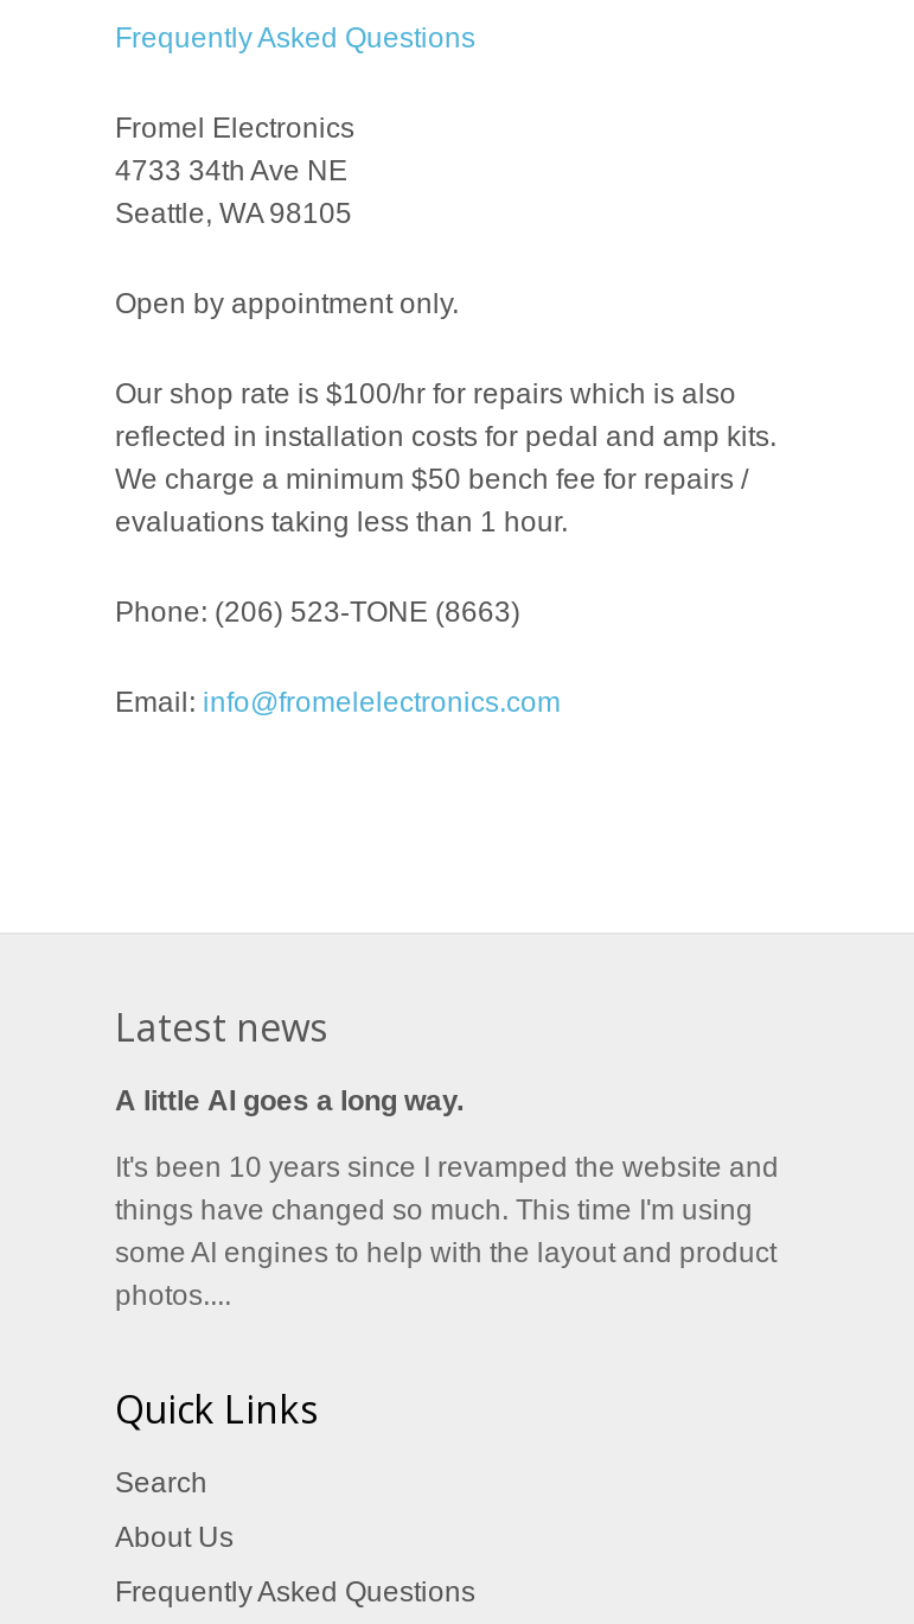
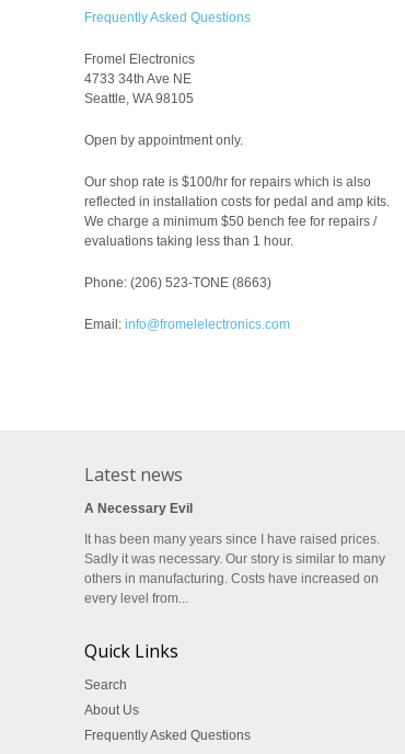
- A little AI goes a long way.
+ A Necessary Evil

- It's been 10 years since I revamped the website and
- things have changed so much. This time I'm using
- some AI engines to help with the layout and product
- photos....
+ It has been many years since I have raised prices.
+ Sadly it was necessary. Our story is similar to many
+ others in manufacturing. Costs have increased on
+ every level from...
